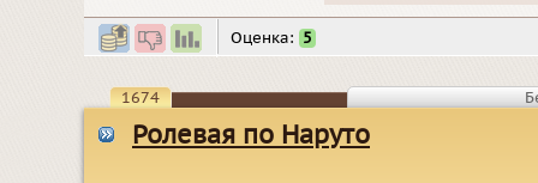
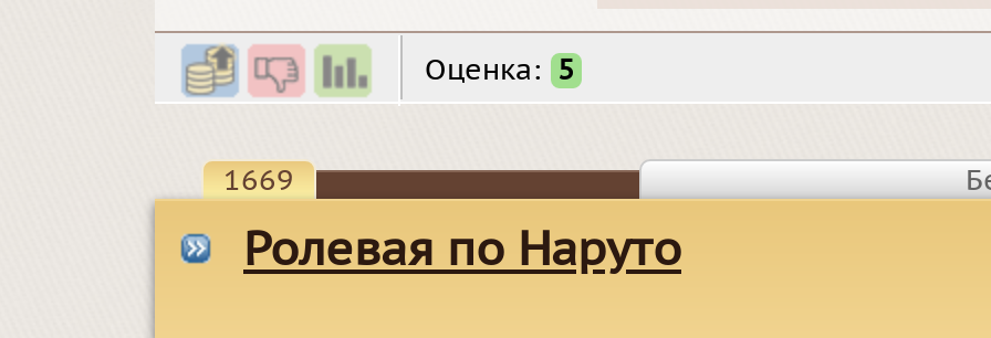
- 1674
+ 1669
